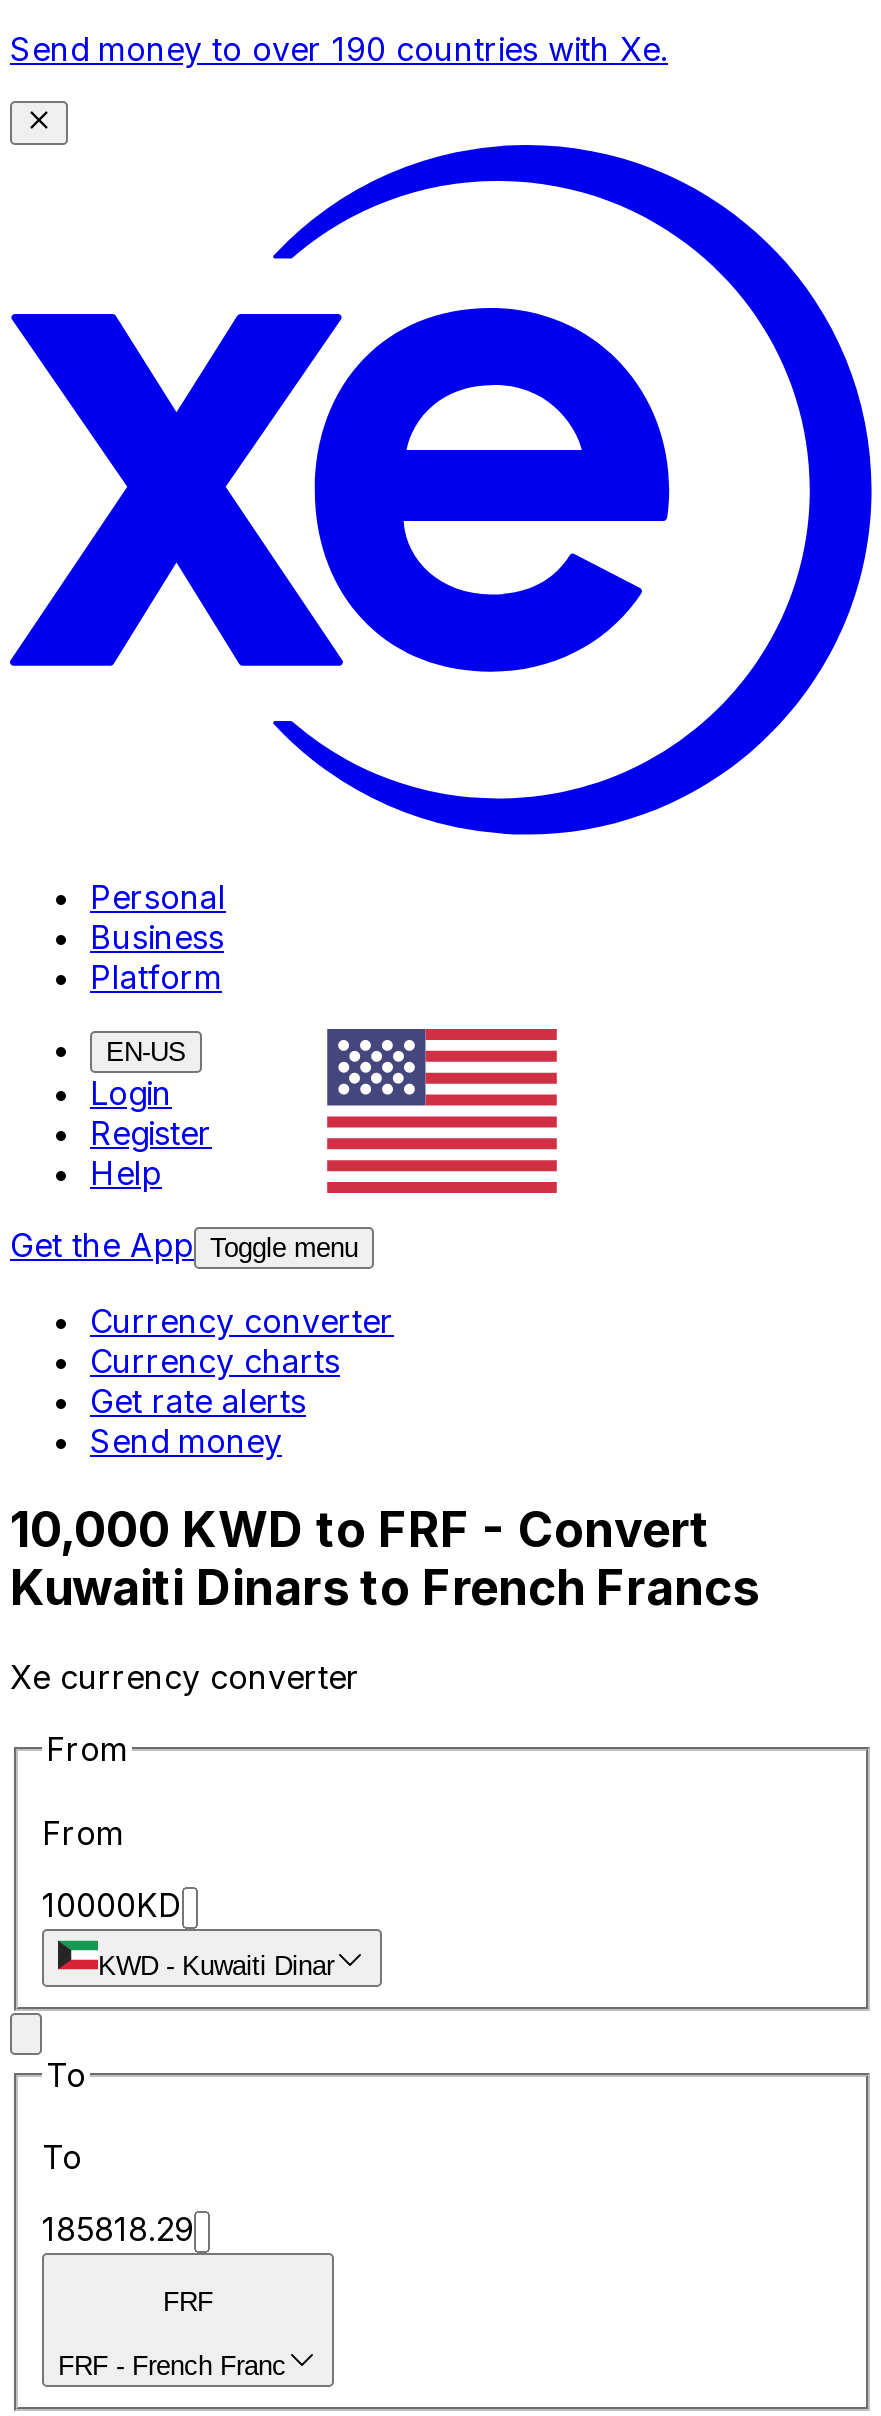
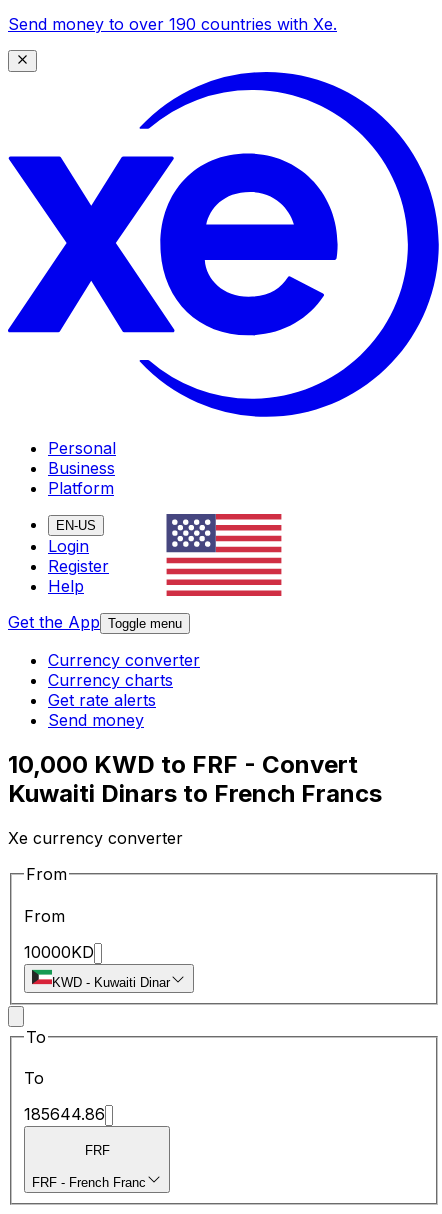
- 185818.29
+ 185644.86
